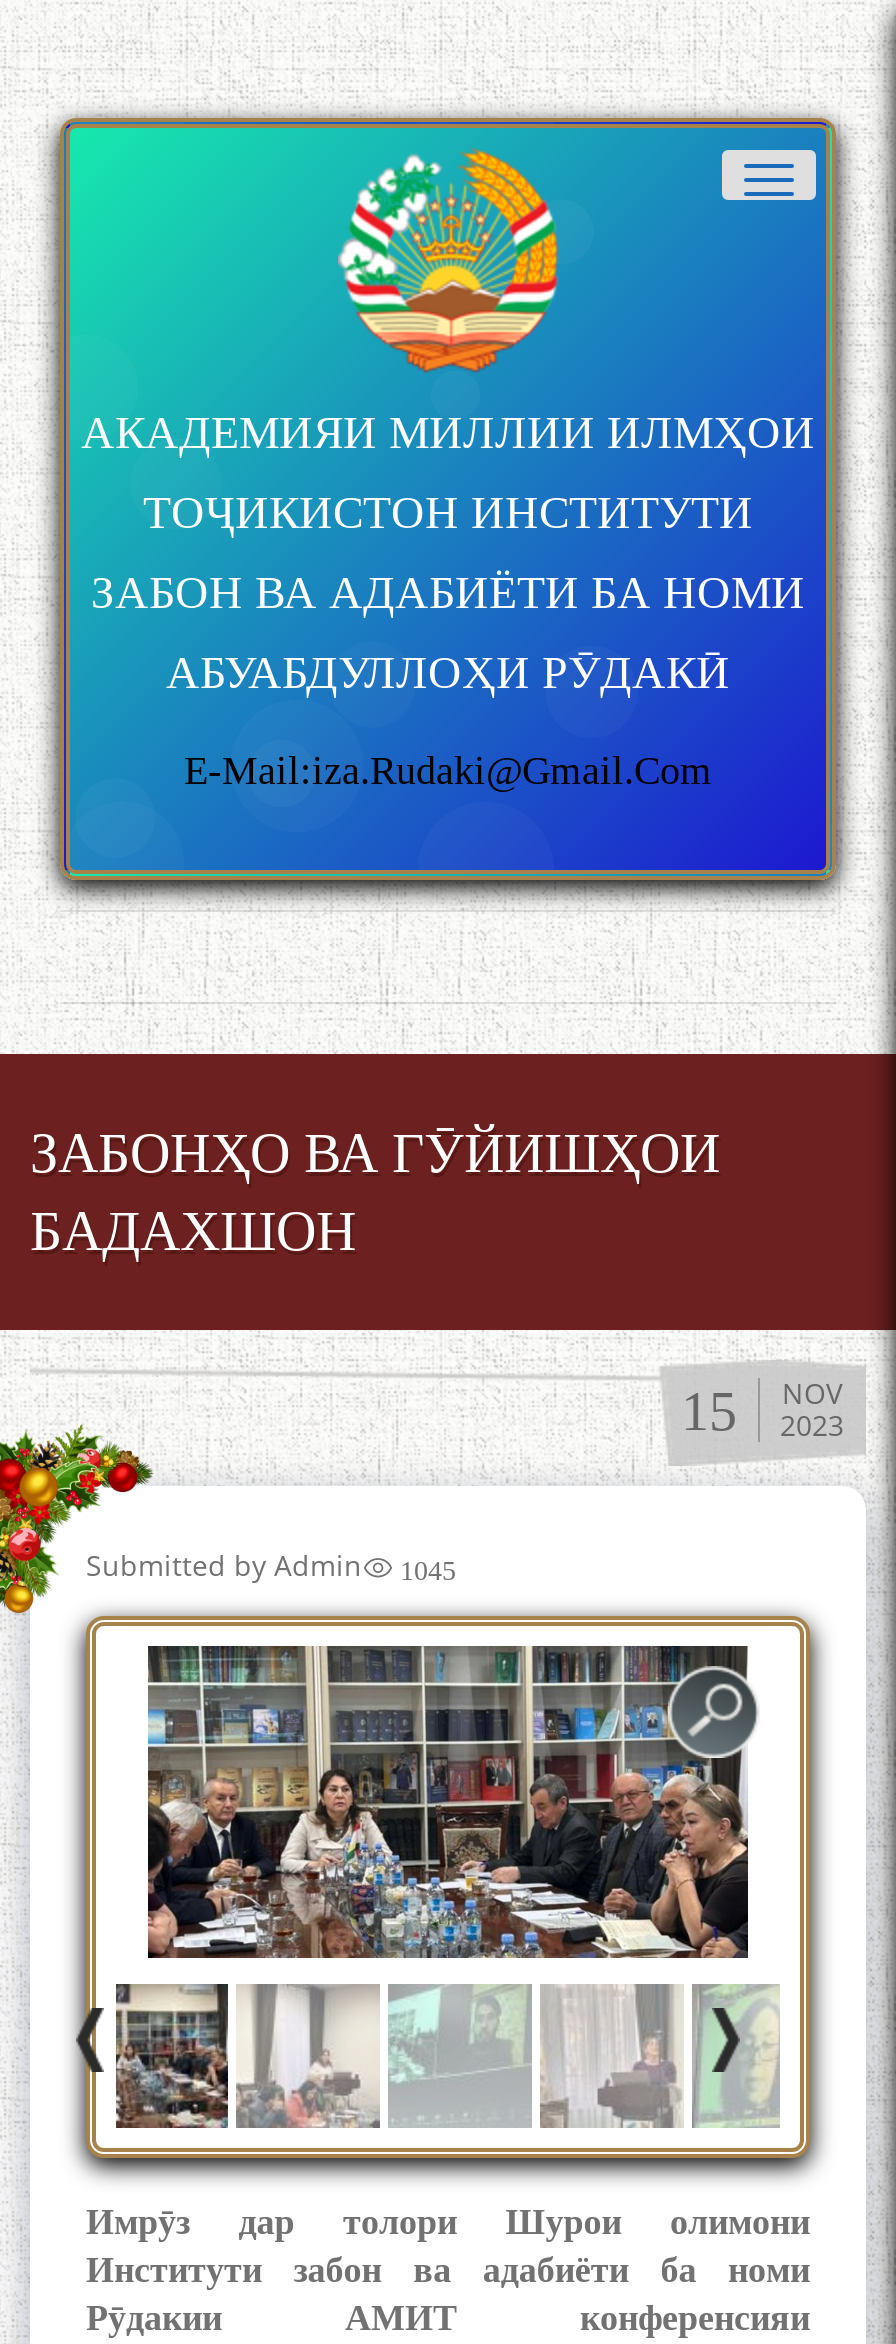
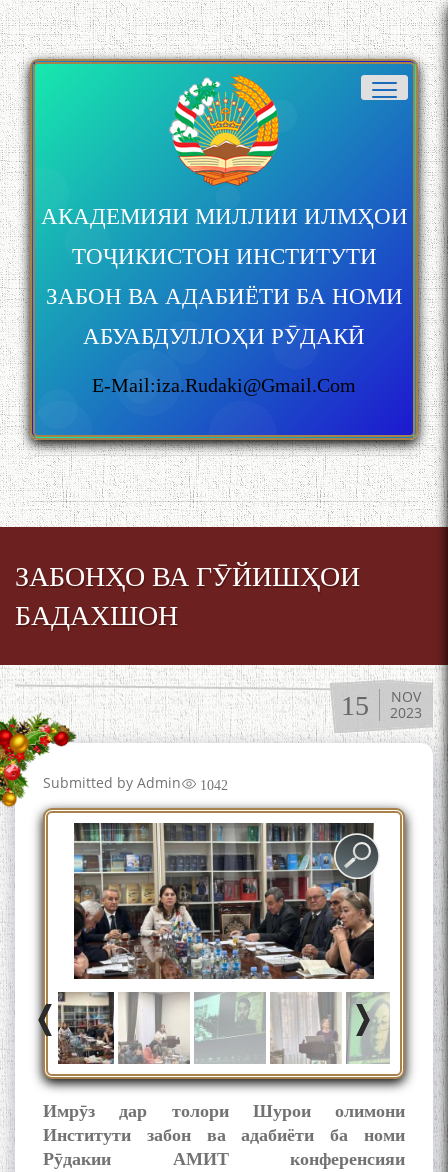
- Submitted by Admin 1045
+ Submitted by Admin 1042
